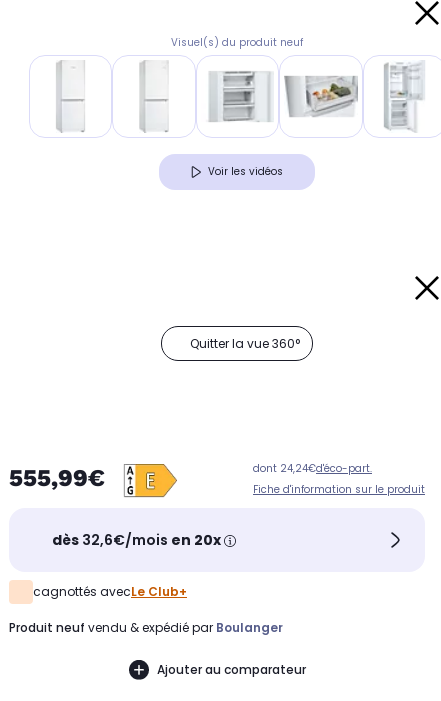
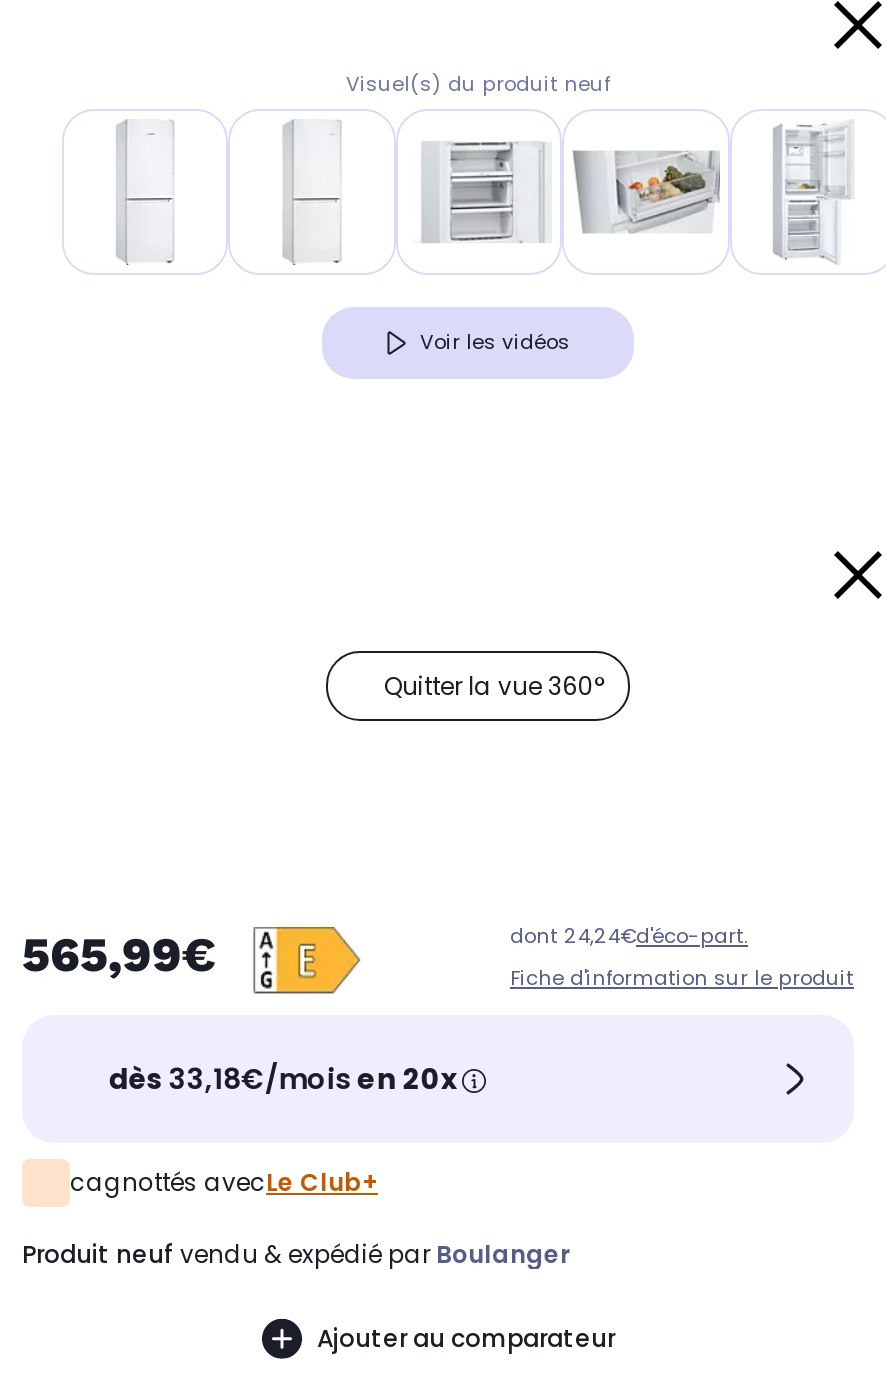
- 555,99€
+ 565,99€

- dès 32,6€/mois en 20x
+ dès 33,18€/mois en 20x
